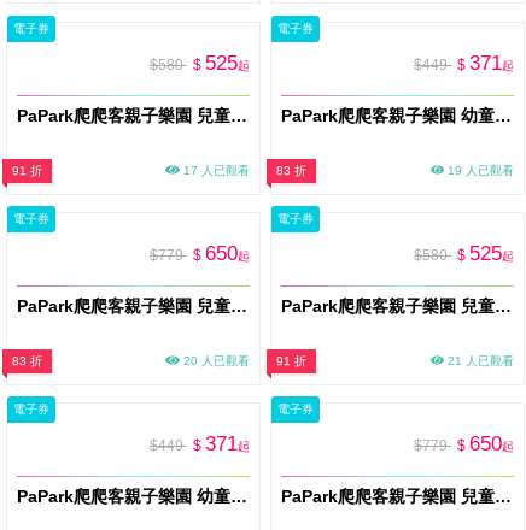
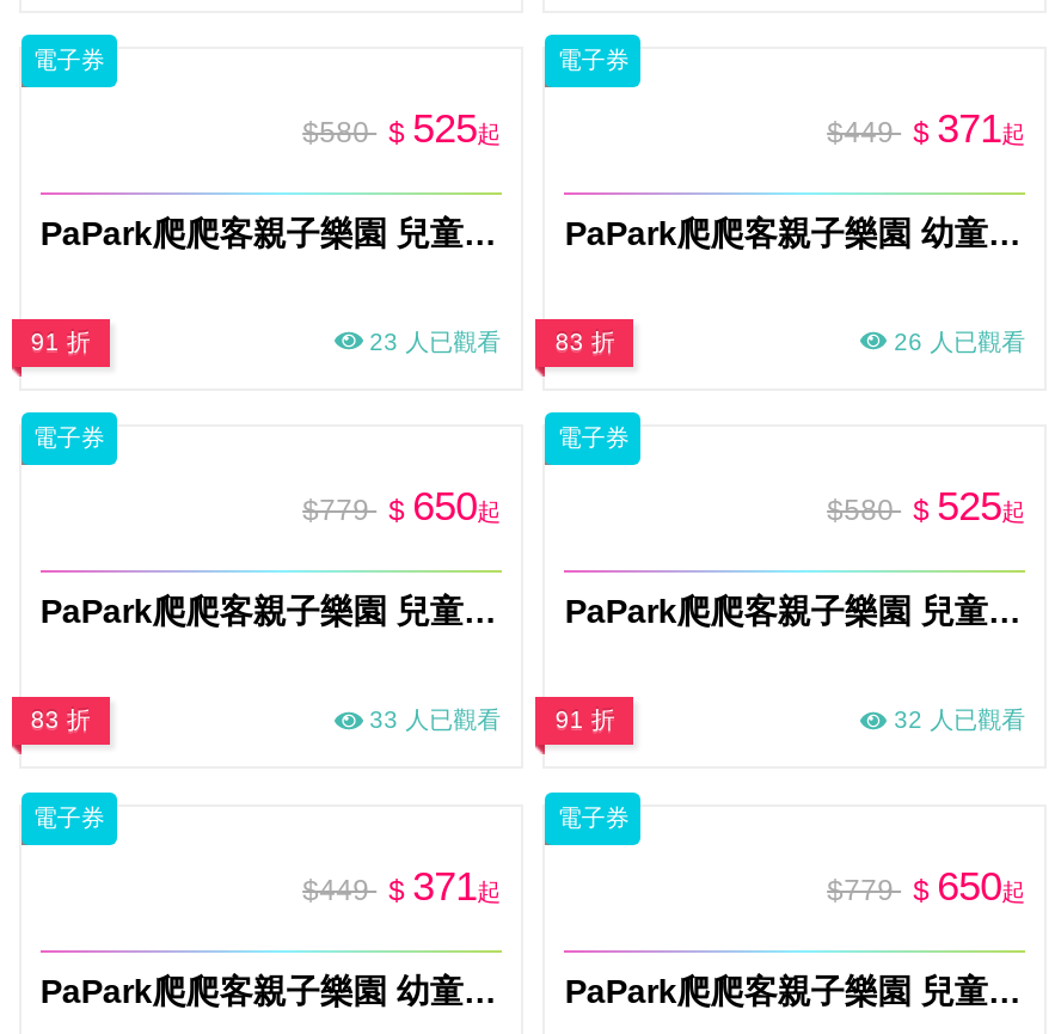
- 17 人已觀看
+ 23 人已觀看

- 19 人已觀看
+ 26 人已觀看

- 20 人已觀看
+ 33 人已觀看

- 21 人已觀看
+ 32 人已觀看
